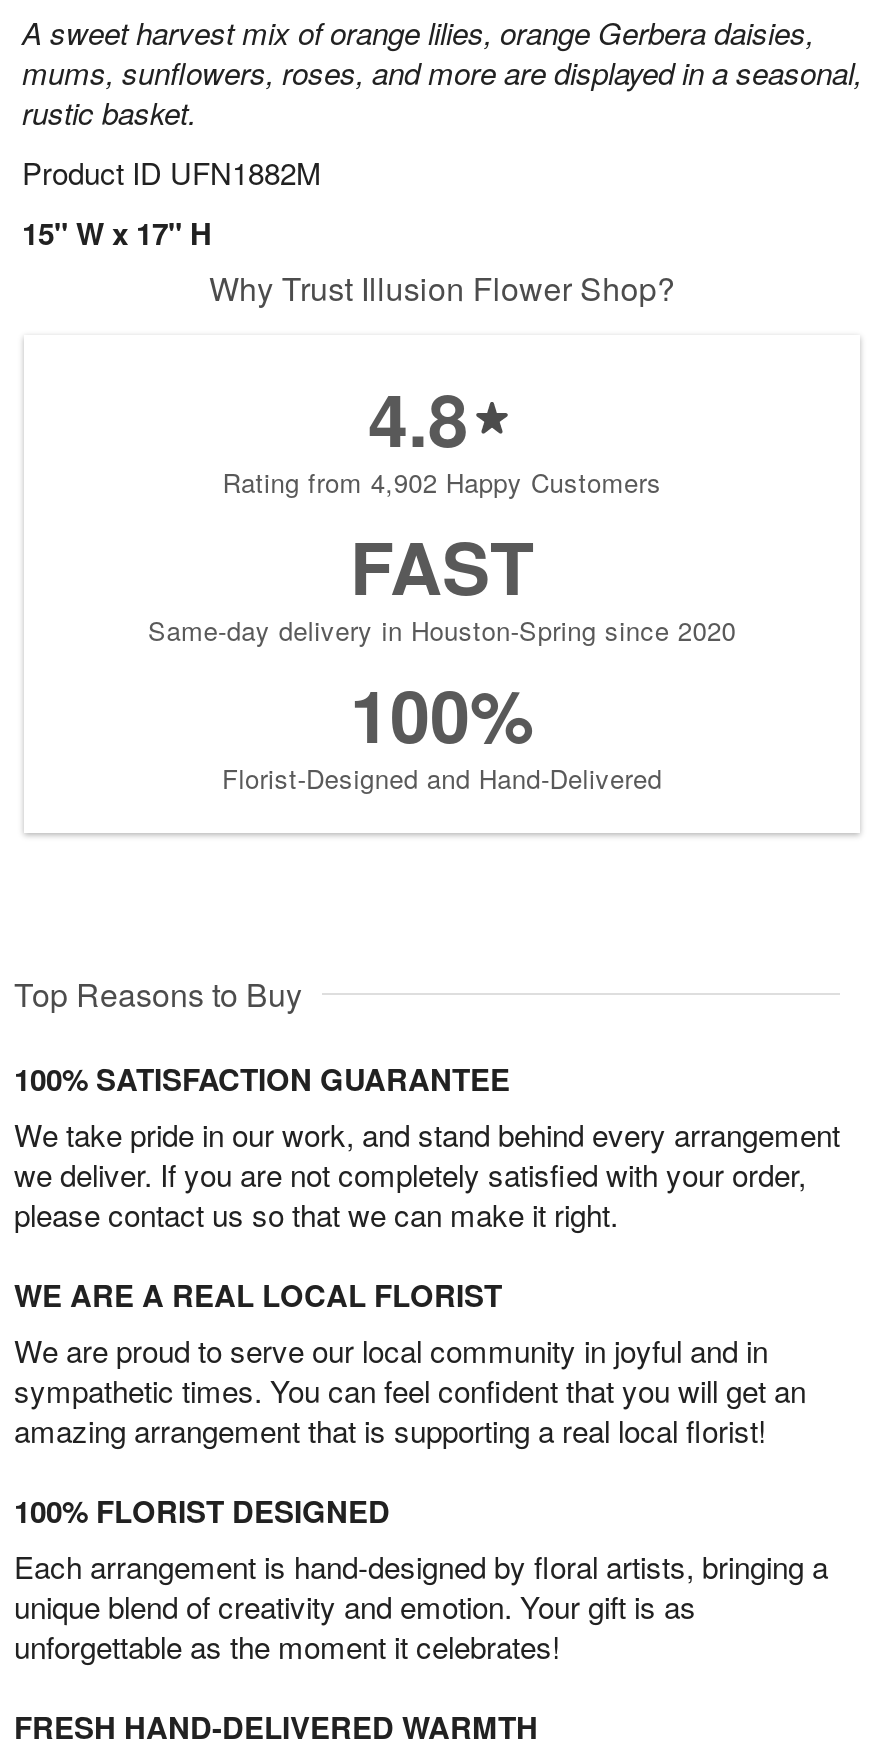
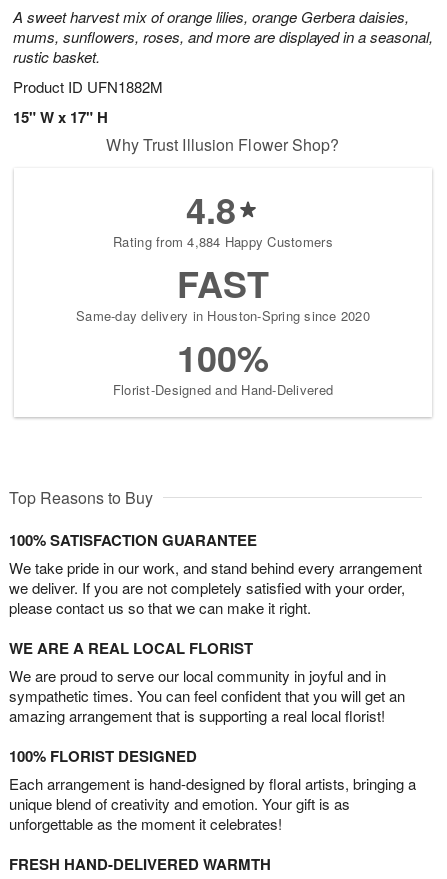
- Rating from 4,902 Happy Customers
+ Rating from 4,884 Happy Customers
